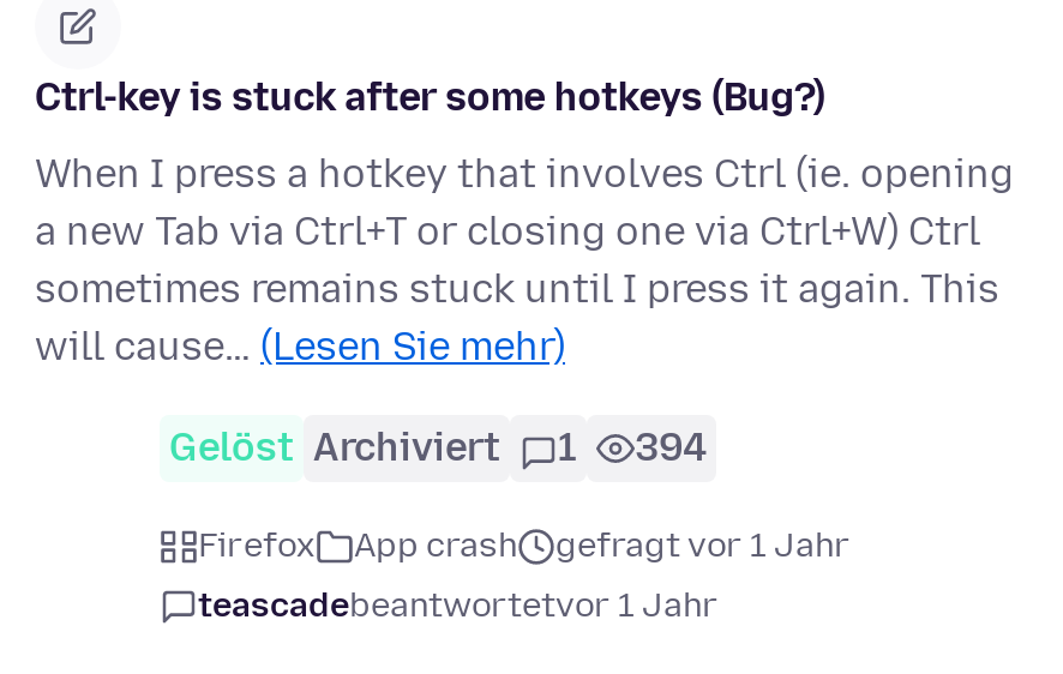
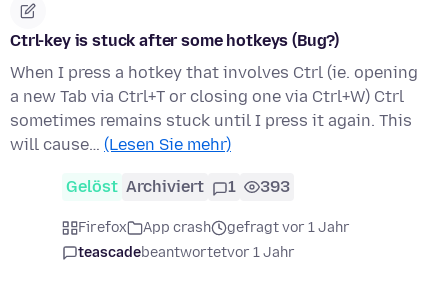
- Gelöst Archiviert 1 394
+ Gelöst Archiviert 1 393
